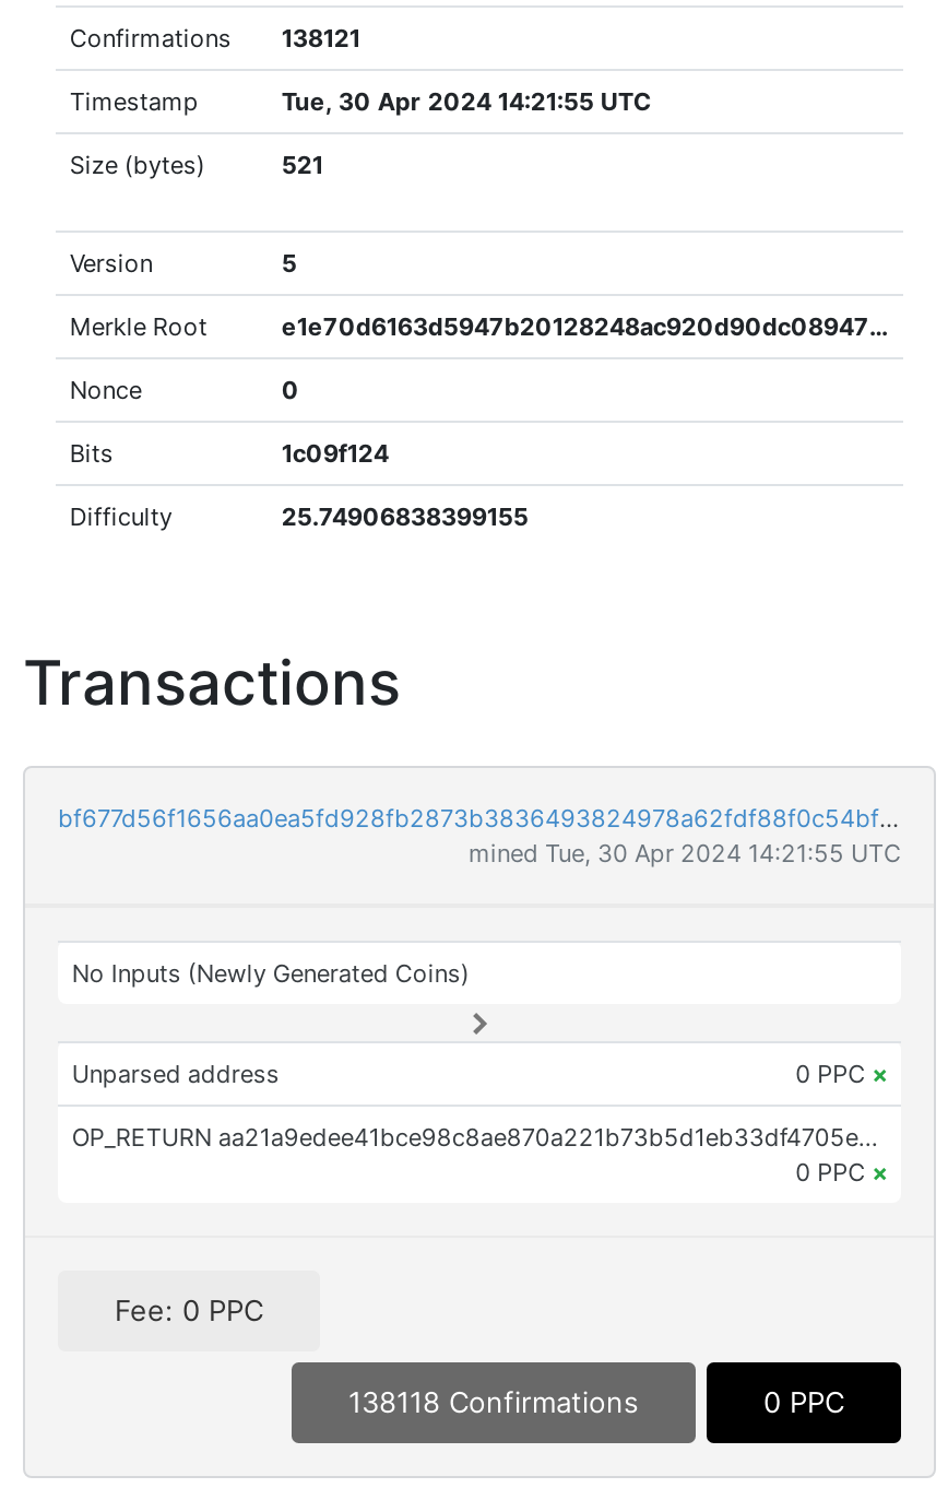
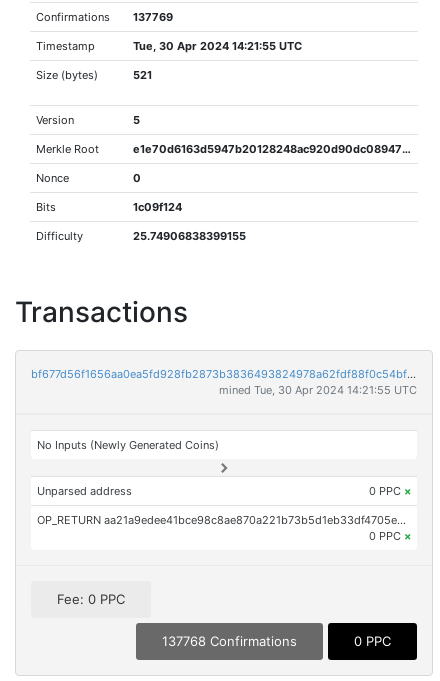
- Confirmations 138121
+ Confirmations 137769

- 138118 Confirmations
+ 137768 Confirmations
